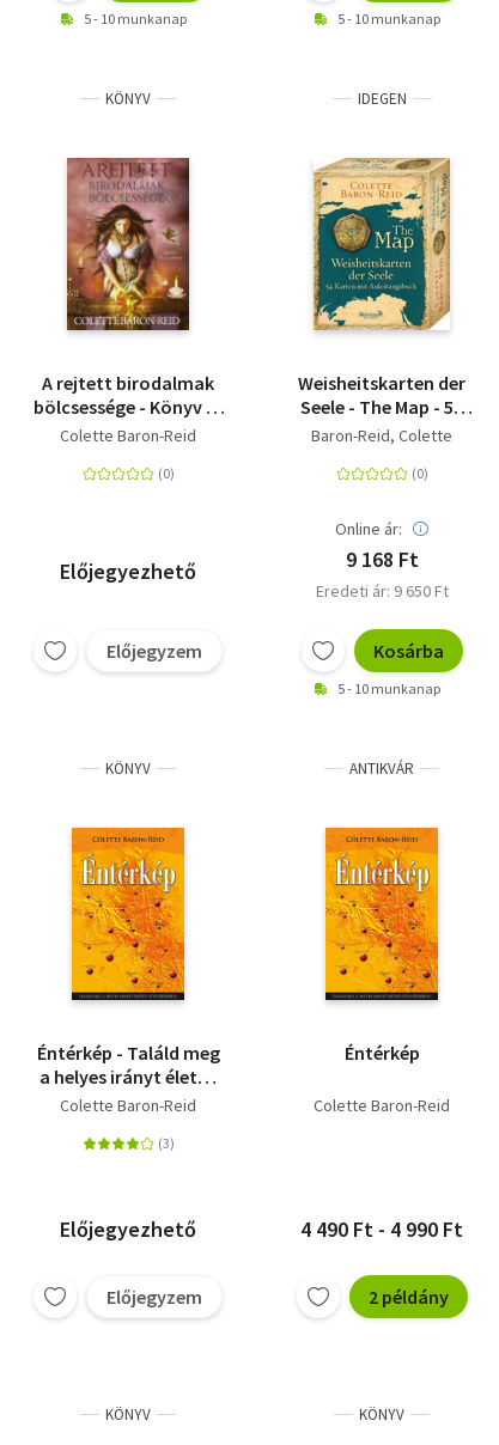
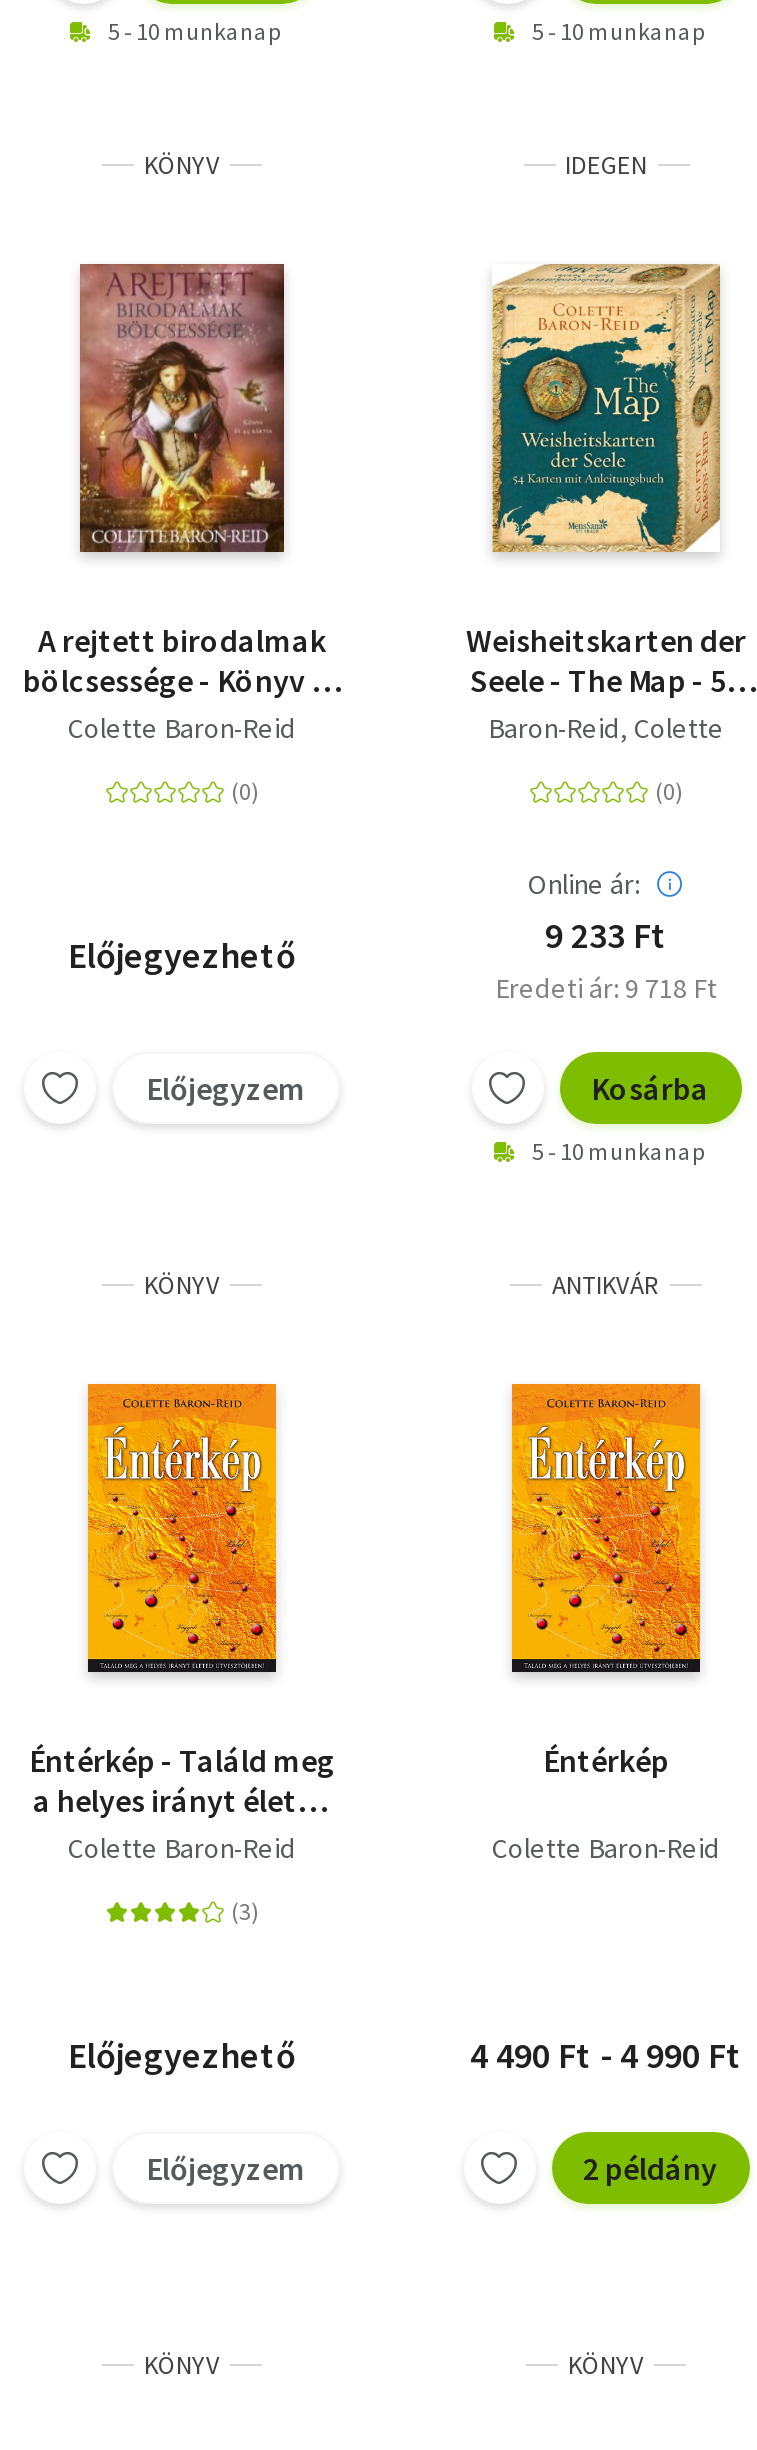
- 9 168 Ft
+ 9 233 Ft

- Eredeti ár: 9 650 Ft
+ Eredeti ár: 9 718 Ft
